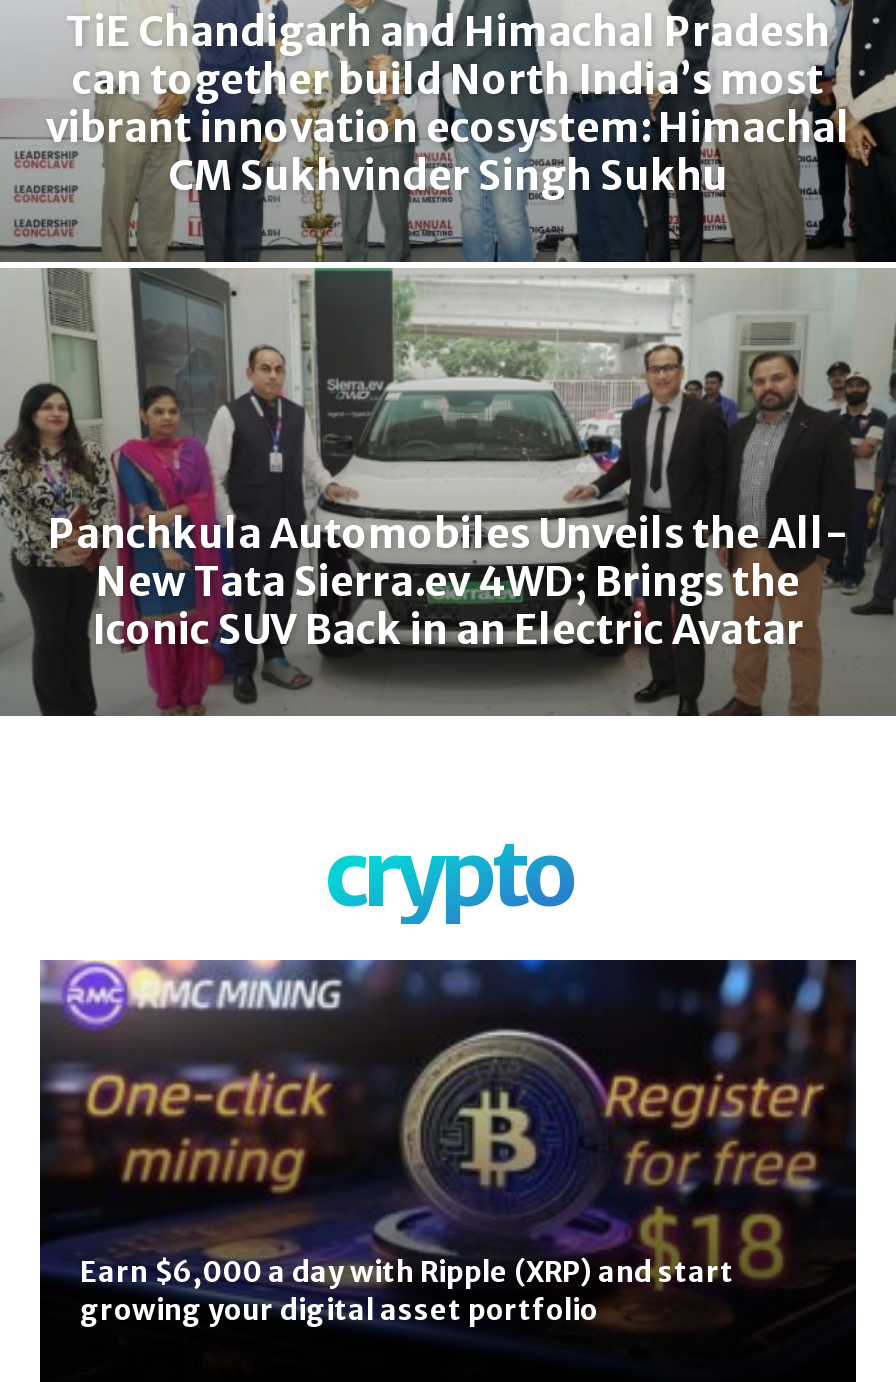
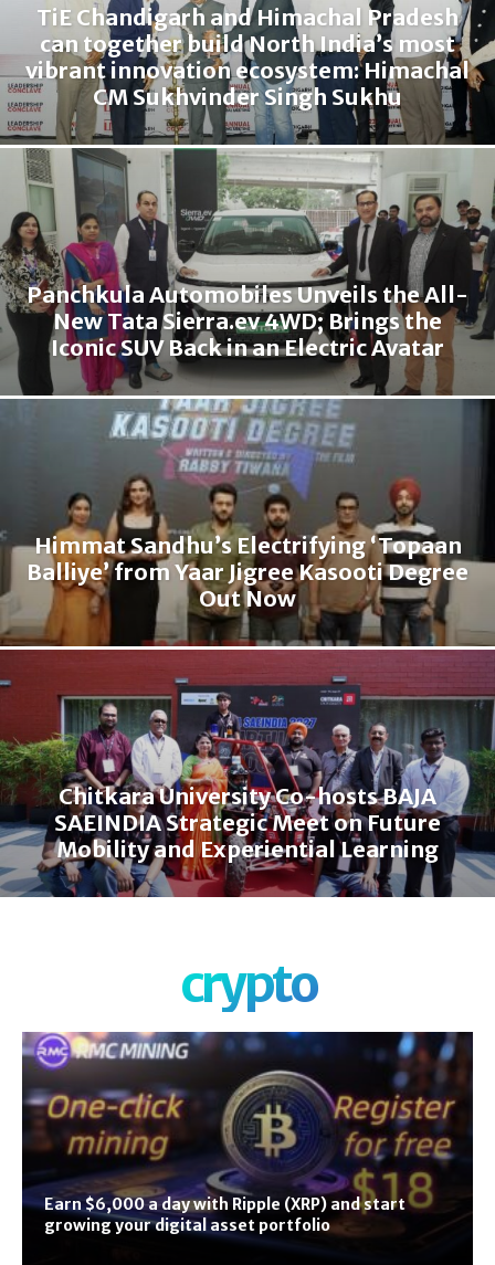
+ [image]
+ Himmat Sandhu’s Electrifying ‘Topaan
+ Balliye’ from Yaar Jigree Kasooti Degree
+ Out Now

+ Chitkara University Co-hosts BAJA
+ SAEINDIA Strategic Meet on Future
+ Mobility and Experiential Learning
